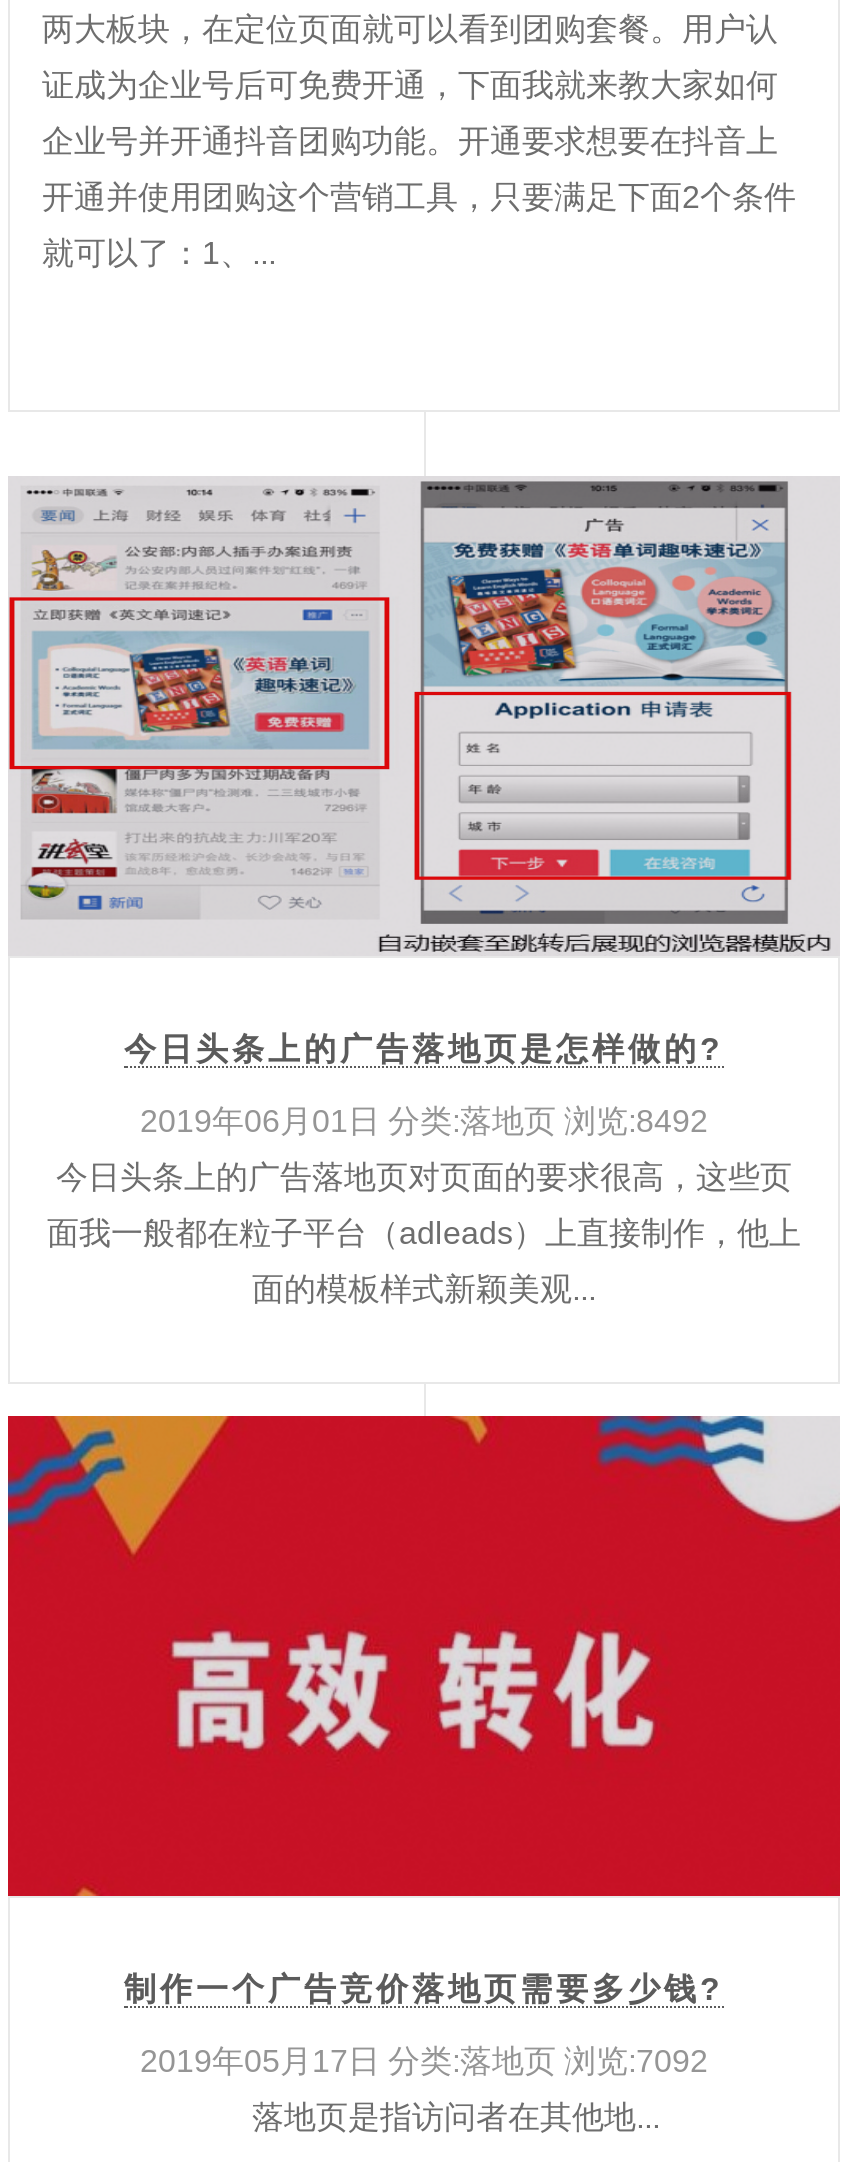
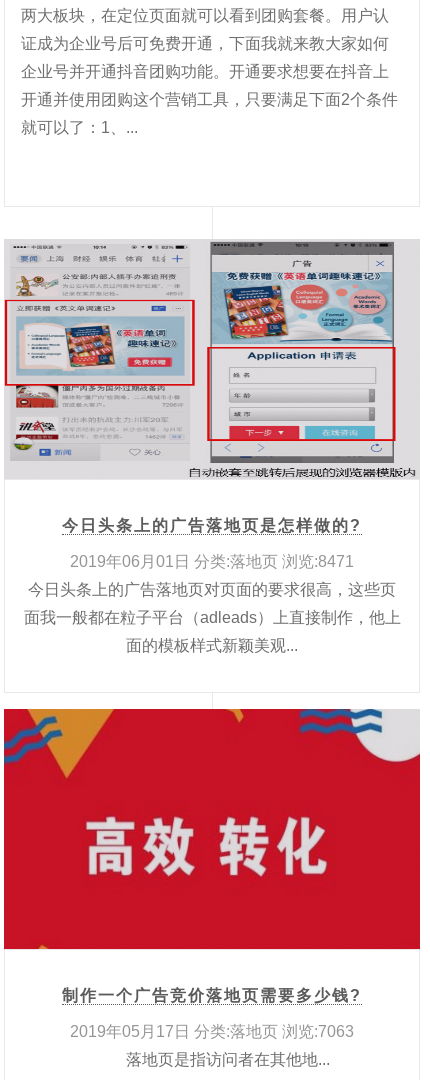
- 2019年06月01日 分类:落地页 浏览:8492
+ 2019年06月01日 分类:落地页 浏览:8471

- 2019年05月17日 分类:落地页 浏览:7092
+ 2019年05月17日 分类:落地页 浏览:7063
